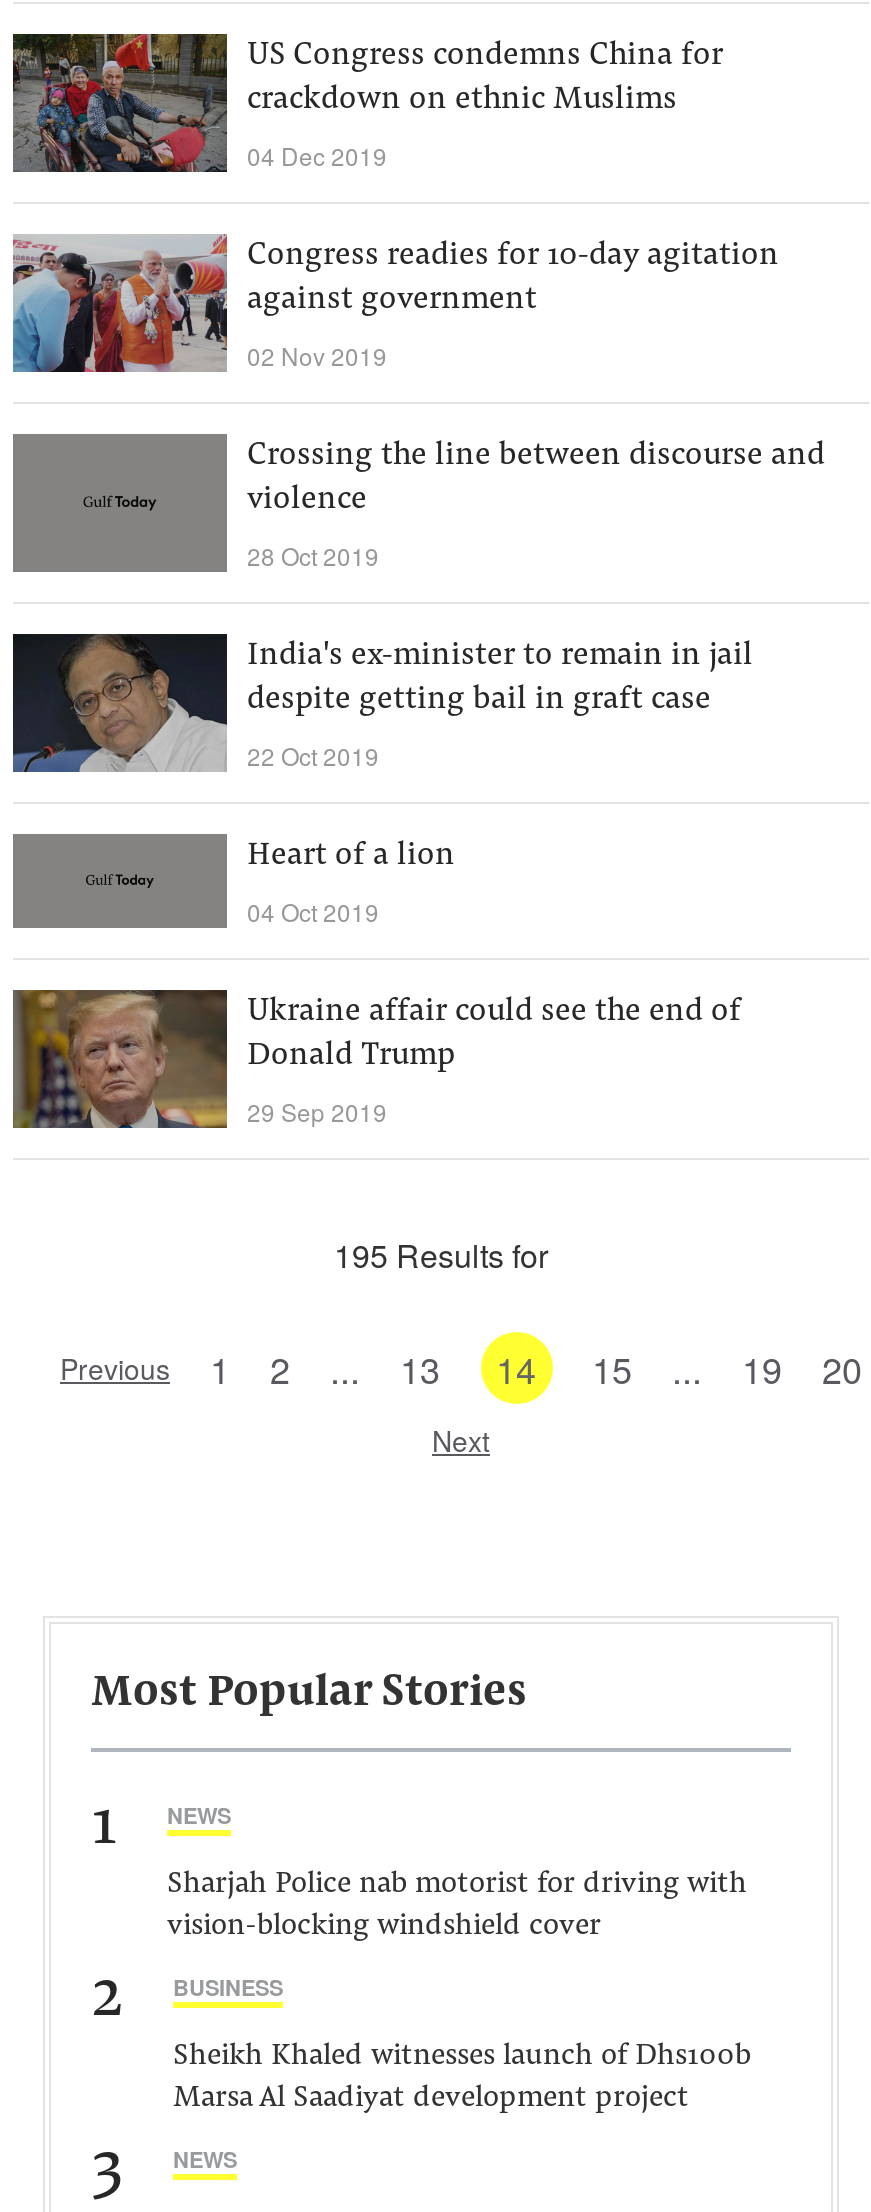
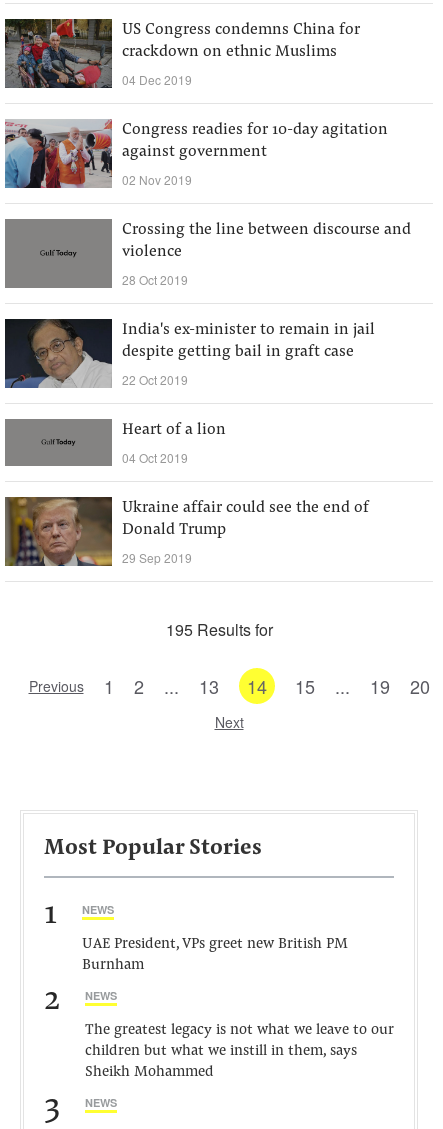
- Sharjah Police nab motorist for driving with
- vision-blocking windshield cover
+ UAE President, VPs greet new British PM
+ Burnham

- BUSINESS
+ NEWS

- Sheikh Khaled witnesses launch of Dhs100b
- Marsa Al Saadiyat development project
+ The greatest legacy is not what we leave to our
+ children but what we instill in them, says
+ Sheikh Mohammed
